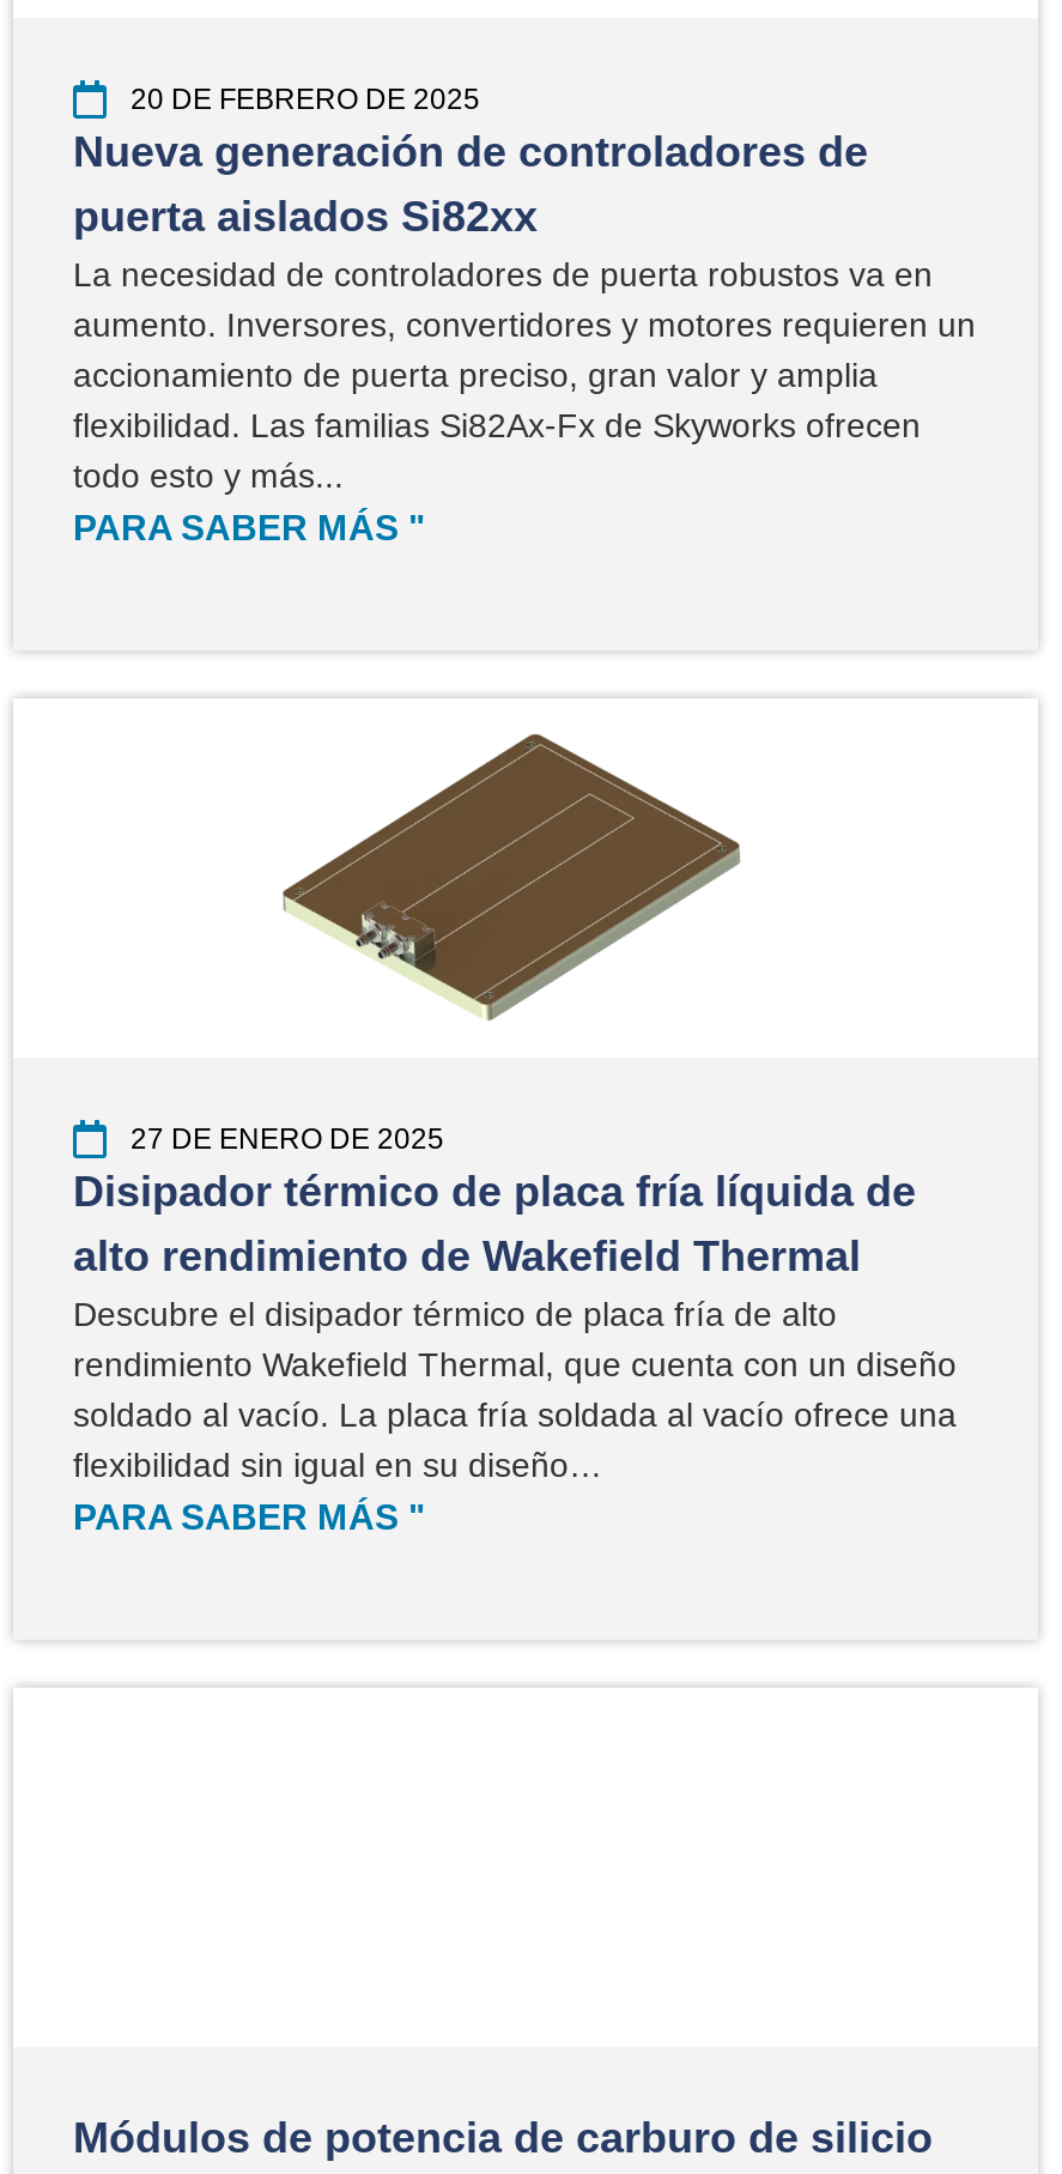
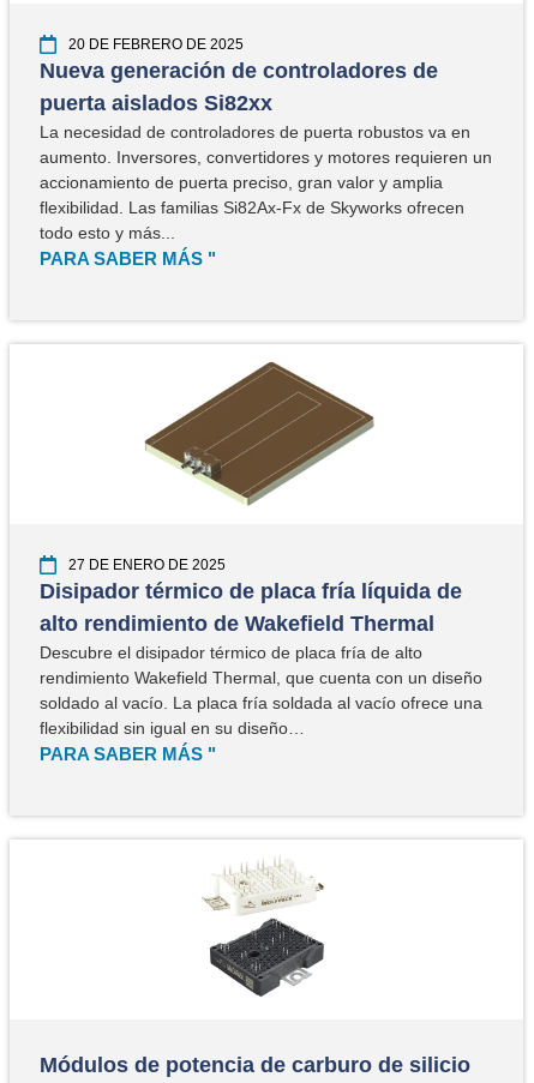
+ [image]
